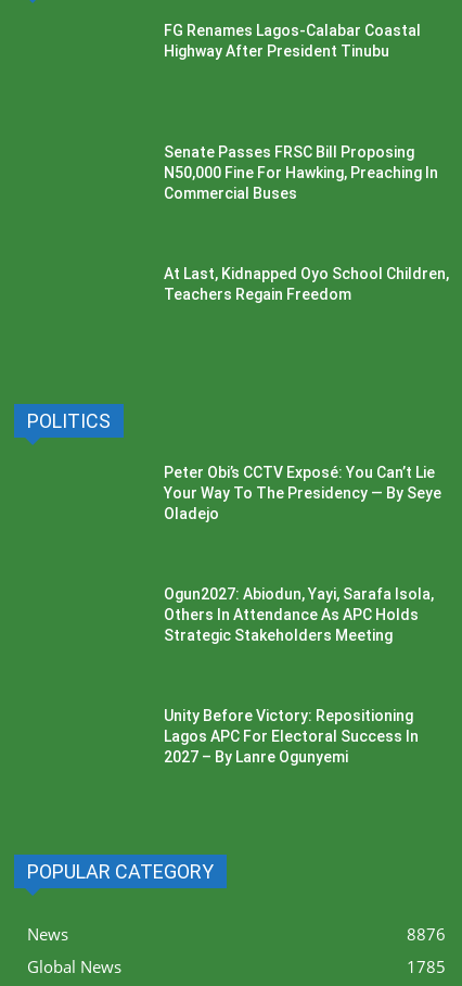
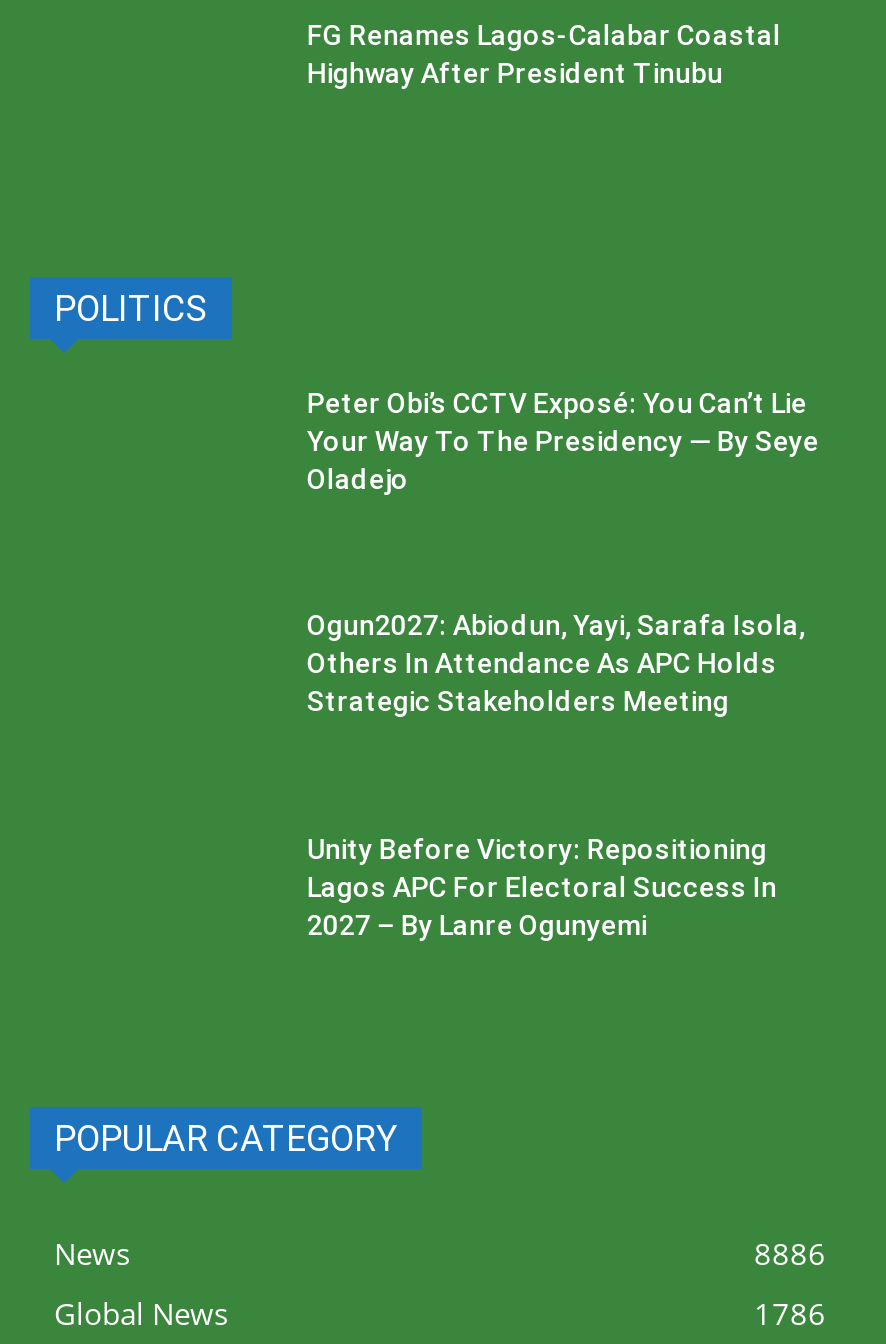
- Senate Passes FRSC Bill Proposing
- N50,000 Fine For Hawking, Preaching In
- Commercial Buses

- At Last, Kidnapped Oyo School Children,
- Teachers Regain Freedom

- 8876
+ 8886

- 1785
+ 1786
